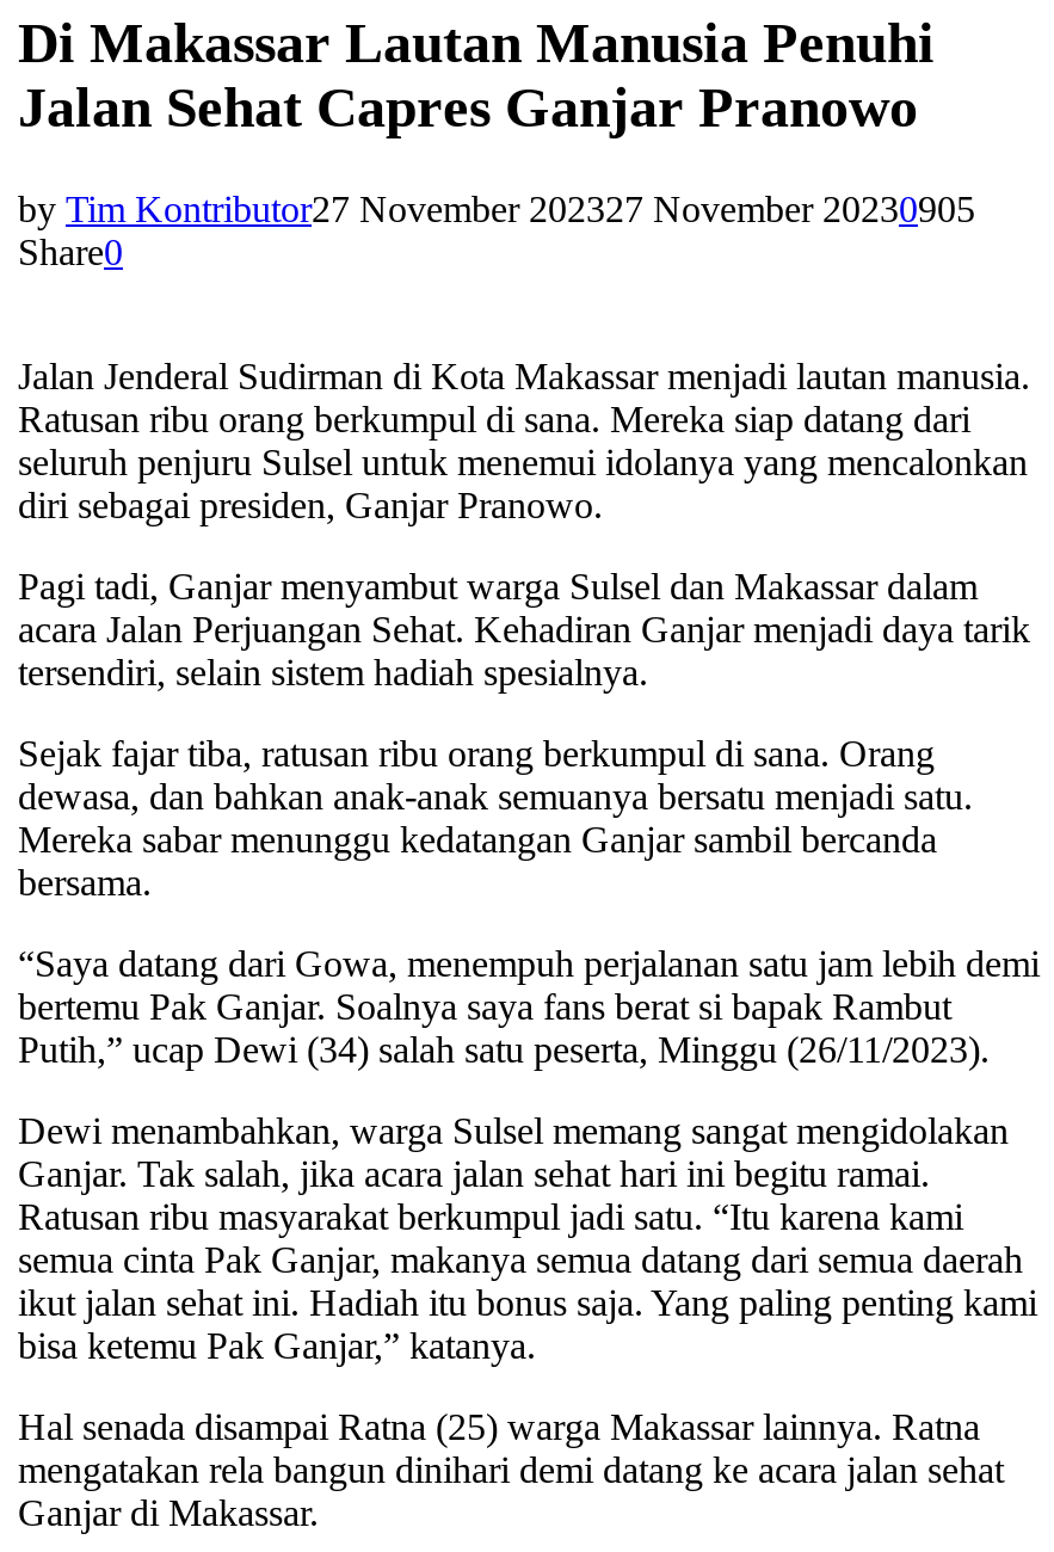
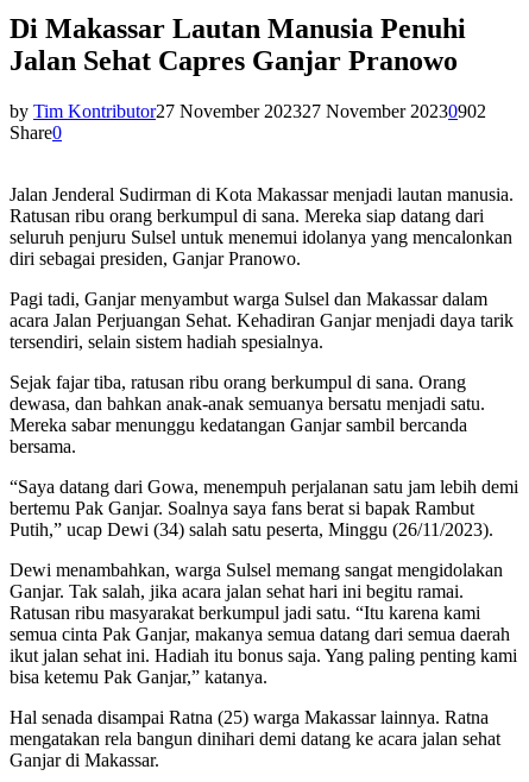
- by Tim Kontributor27 November 202327 November 20230905
+ by Tim Kontributor27 November 202327 November 20230902
